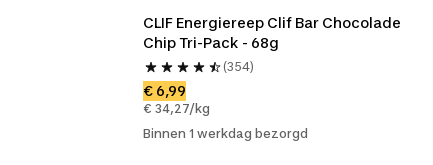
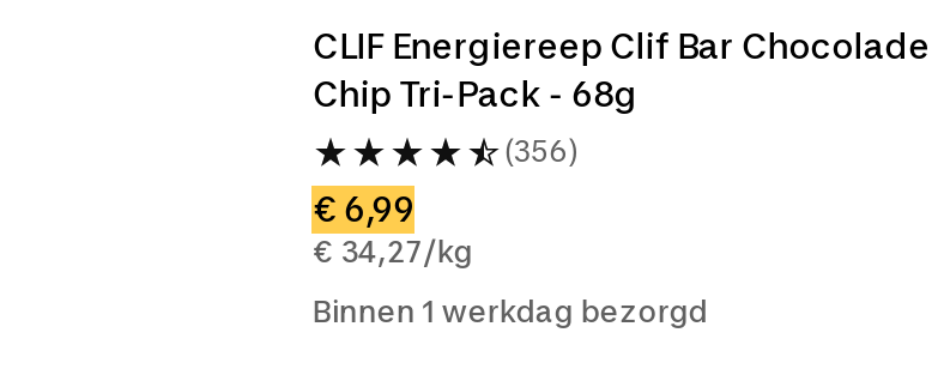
- (354)
+ (356)
